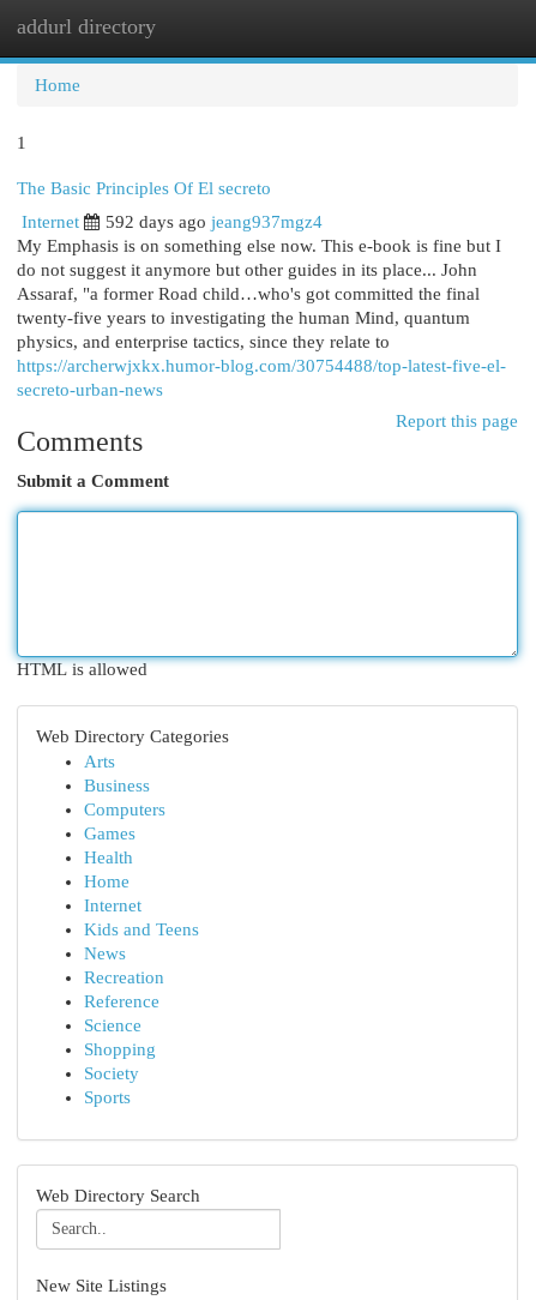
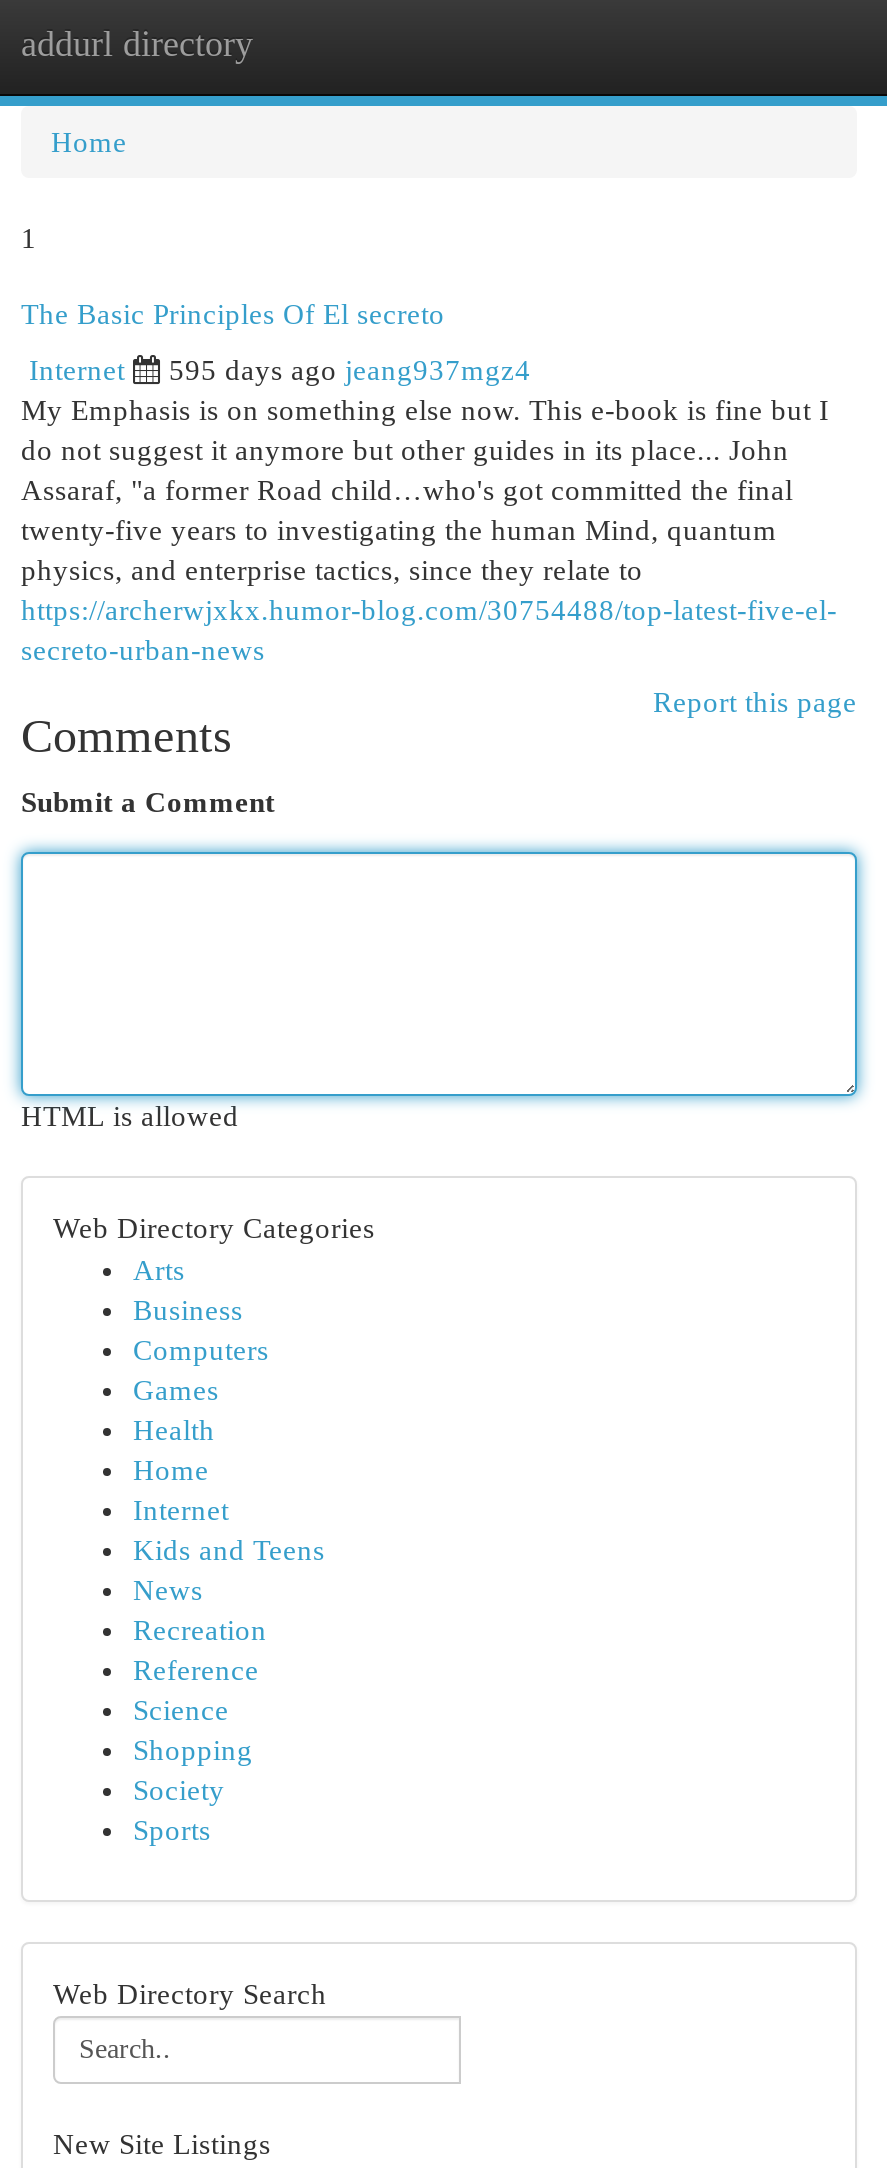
- 592 days ago jeang937mgz4
+ 595 days ago jeang937mgz4
